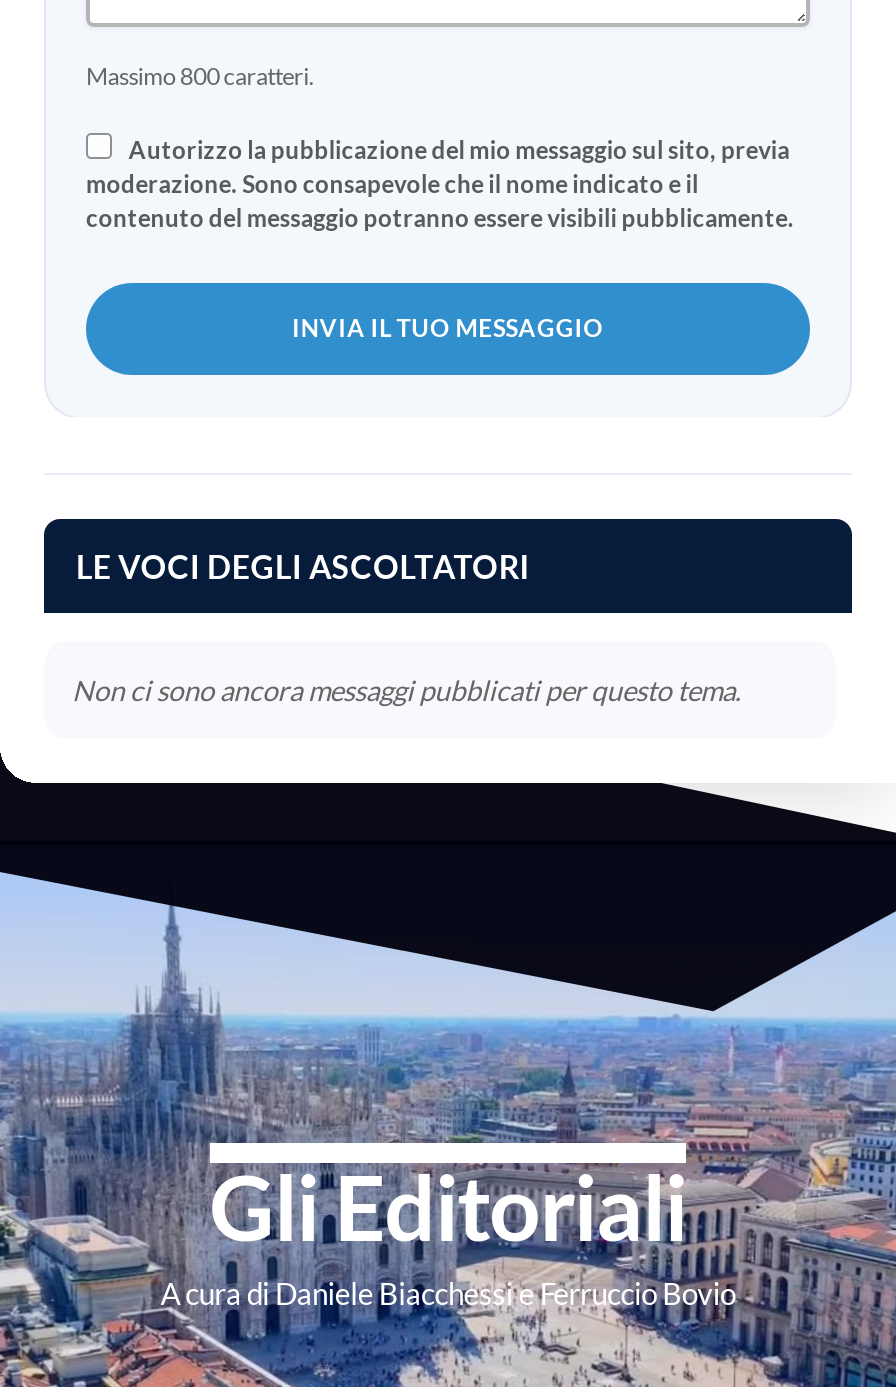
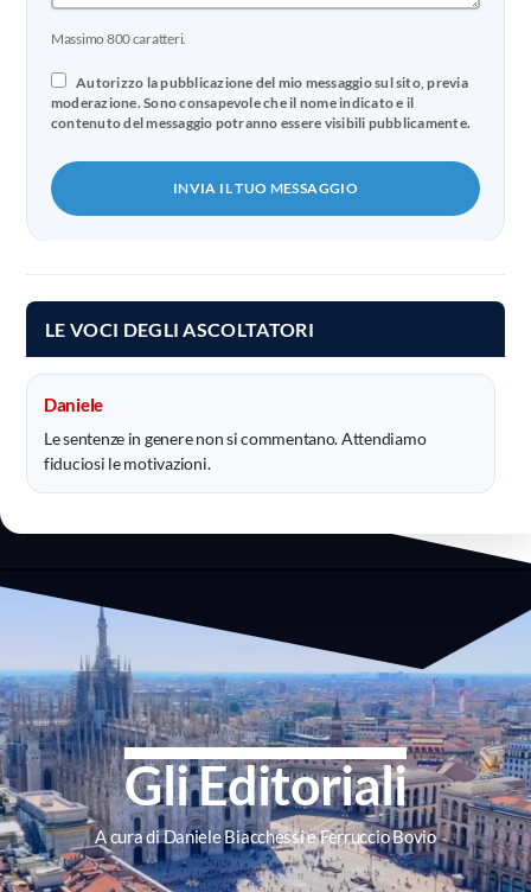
- Non ci sono ancora messaggi pubblicati per questo tema.
+ Daniele
+ Le sentenze in genere non si commentano. Attendiamo
+ fiduciosi le motivazioni.
